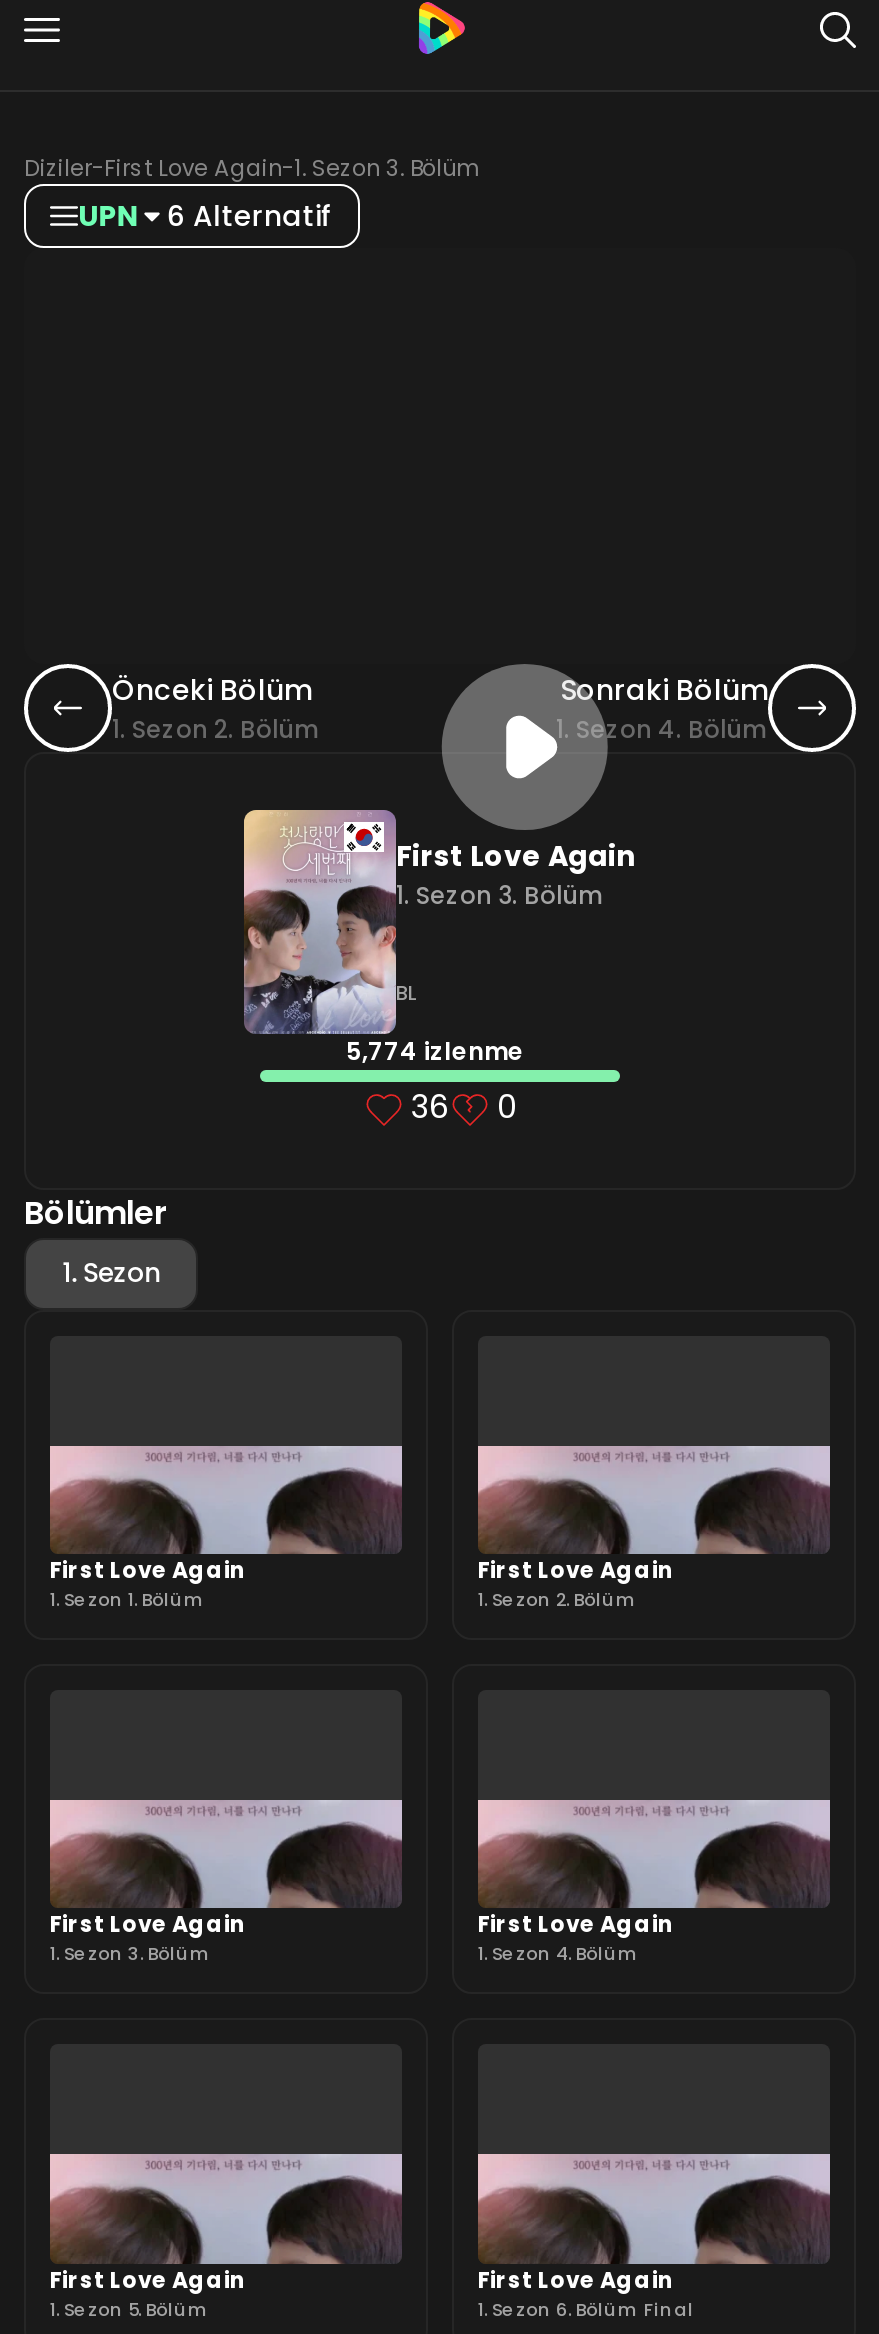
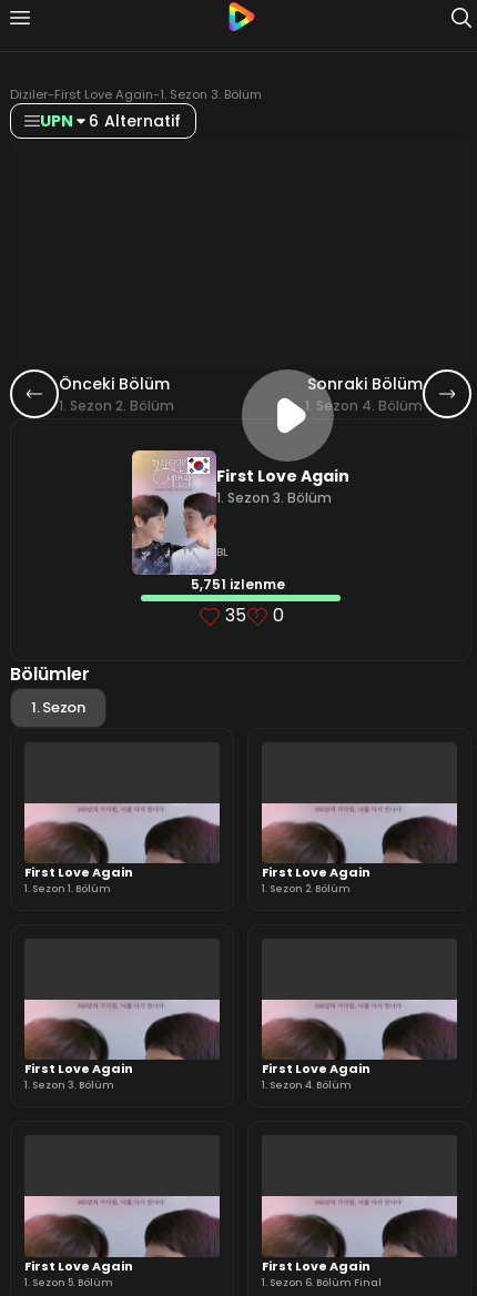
- 5,774 izlenme
+ 5,751 izlenme

- 36 0
+ 35 0
